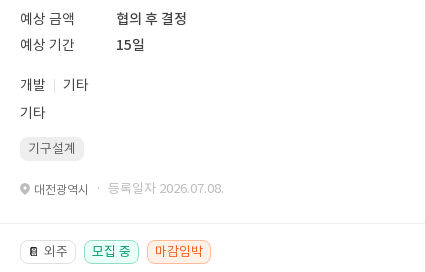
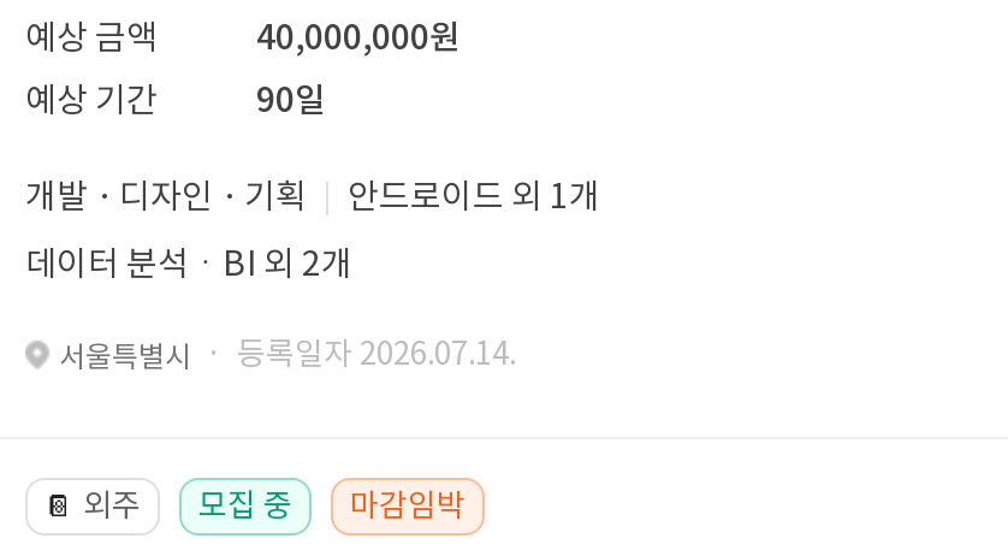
- 협의 후 결정
+ 40,000,000원

- 15일
- 개발
- 기타
- 기타
- 기구설계
- 대전광역시 · 등록일자 2026.07.08.
+ 90일
+ 개발 · 디자인 · 기획
+ 안드로이드 외 1개
+ 데이터 분석ㆍBI 외 2개
+ 서울특별시 · 등록일자 2026.07.14.
